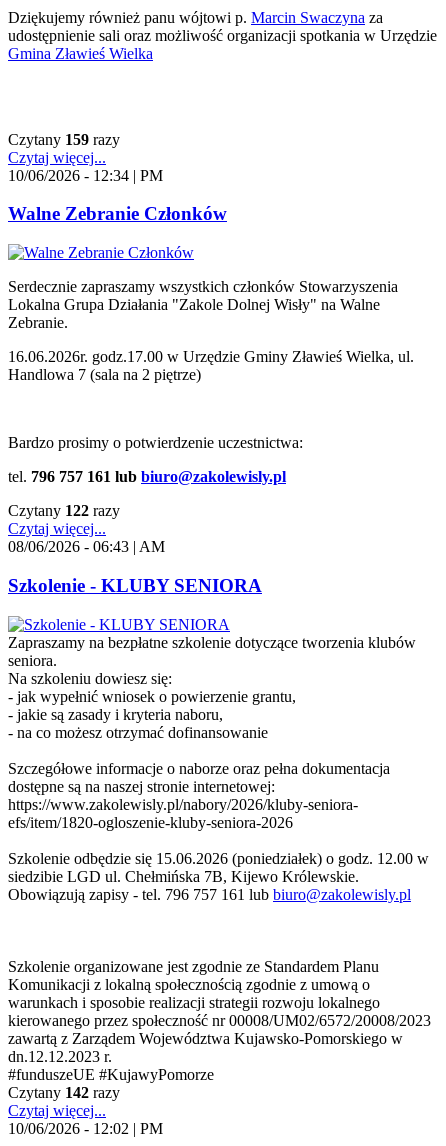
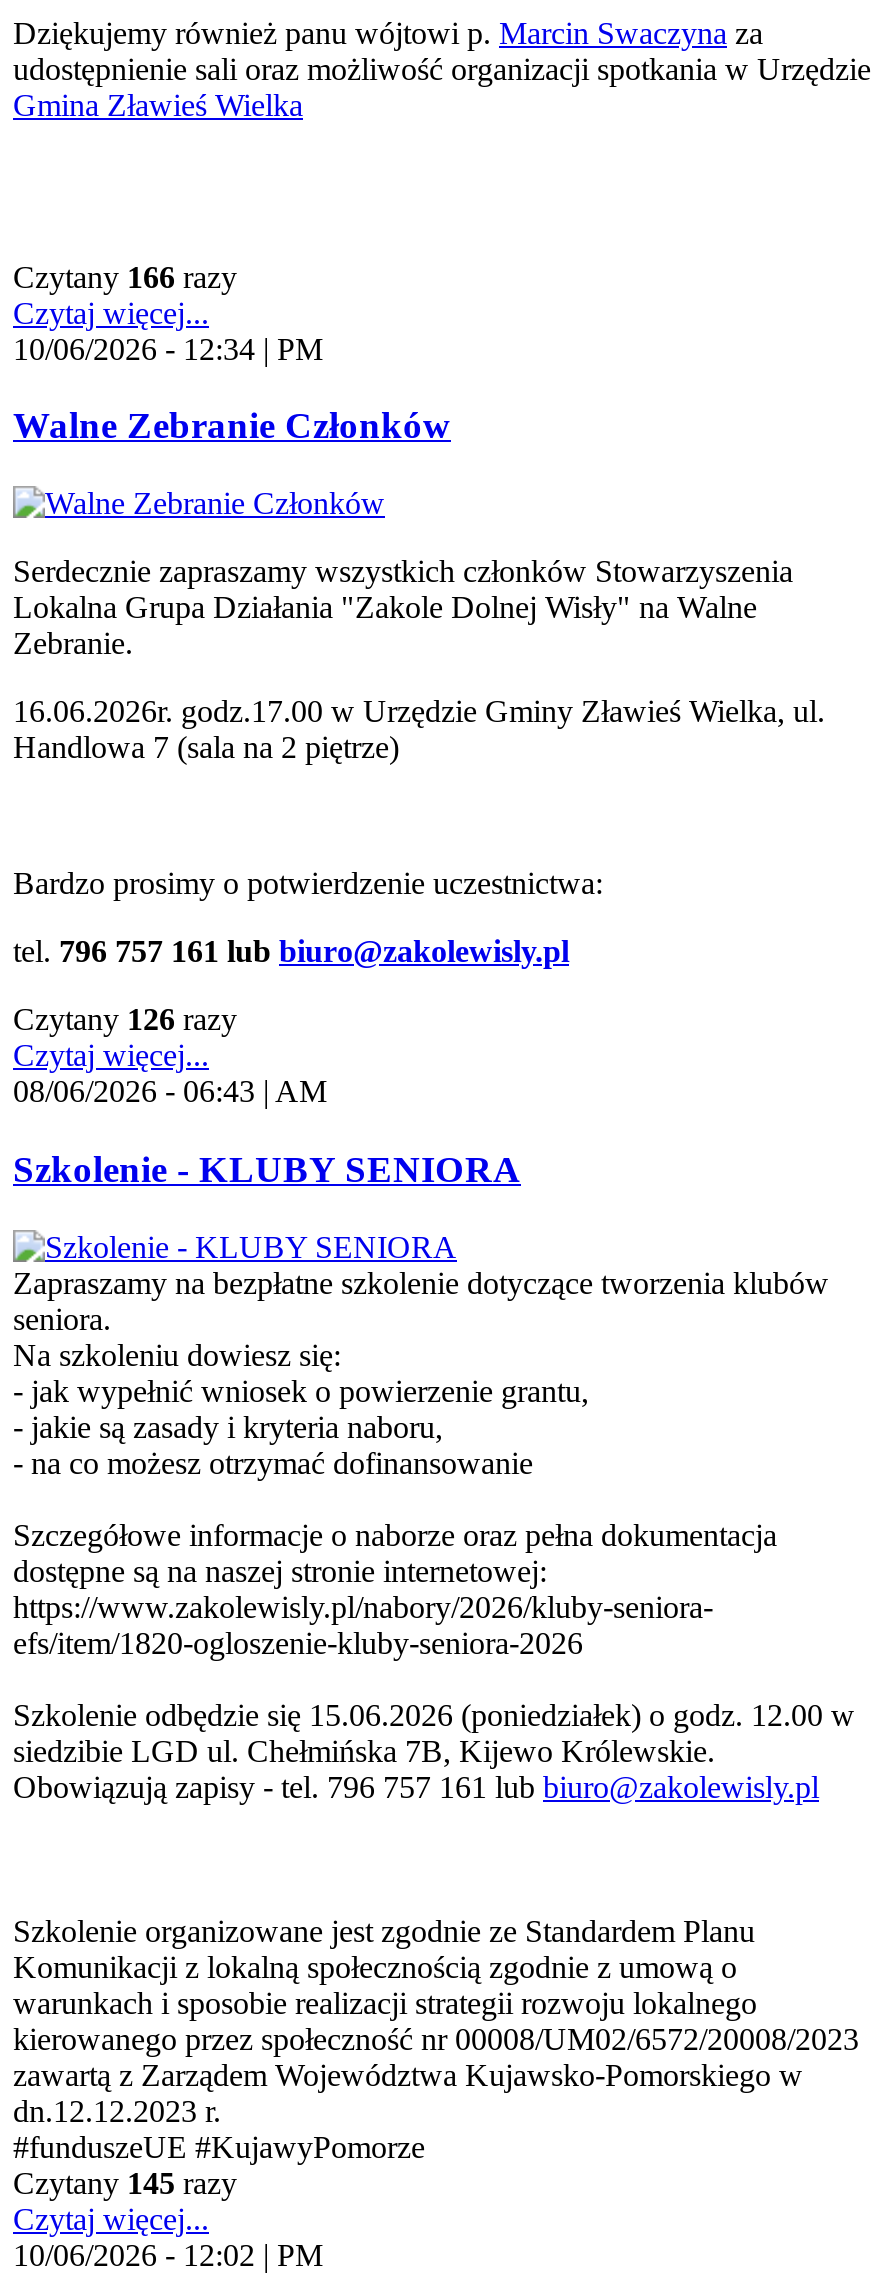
- Czytany 159 razy
+ Czytany 166 razy

- Czytany 122 razy
+ Czytany 126 razy

- Czytany 142 razy
+ Czytany 145 razy
